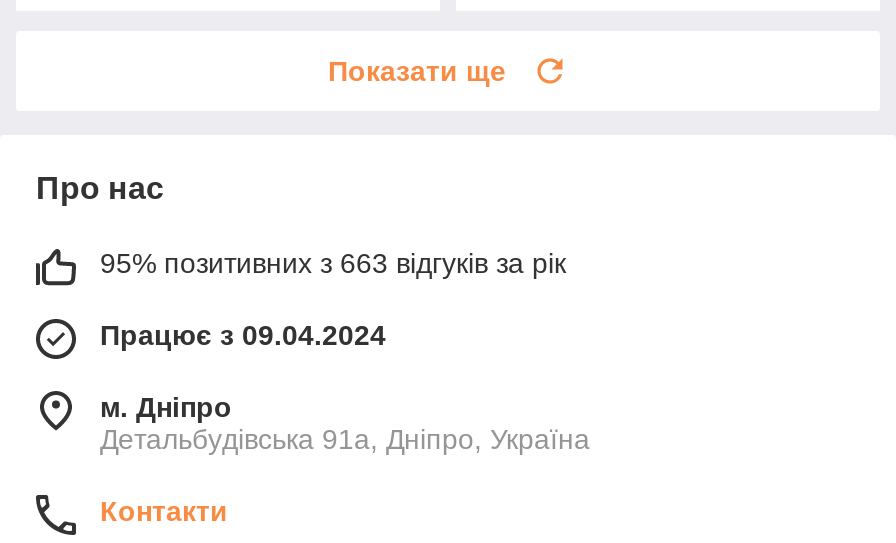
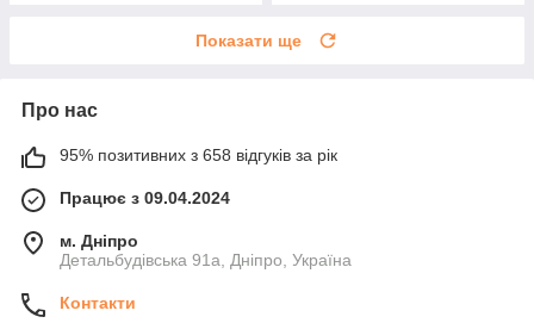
- 95% позитивних з 663 відгуків за рік
+ 95% позитивних з 658 відгуків за рік
